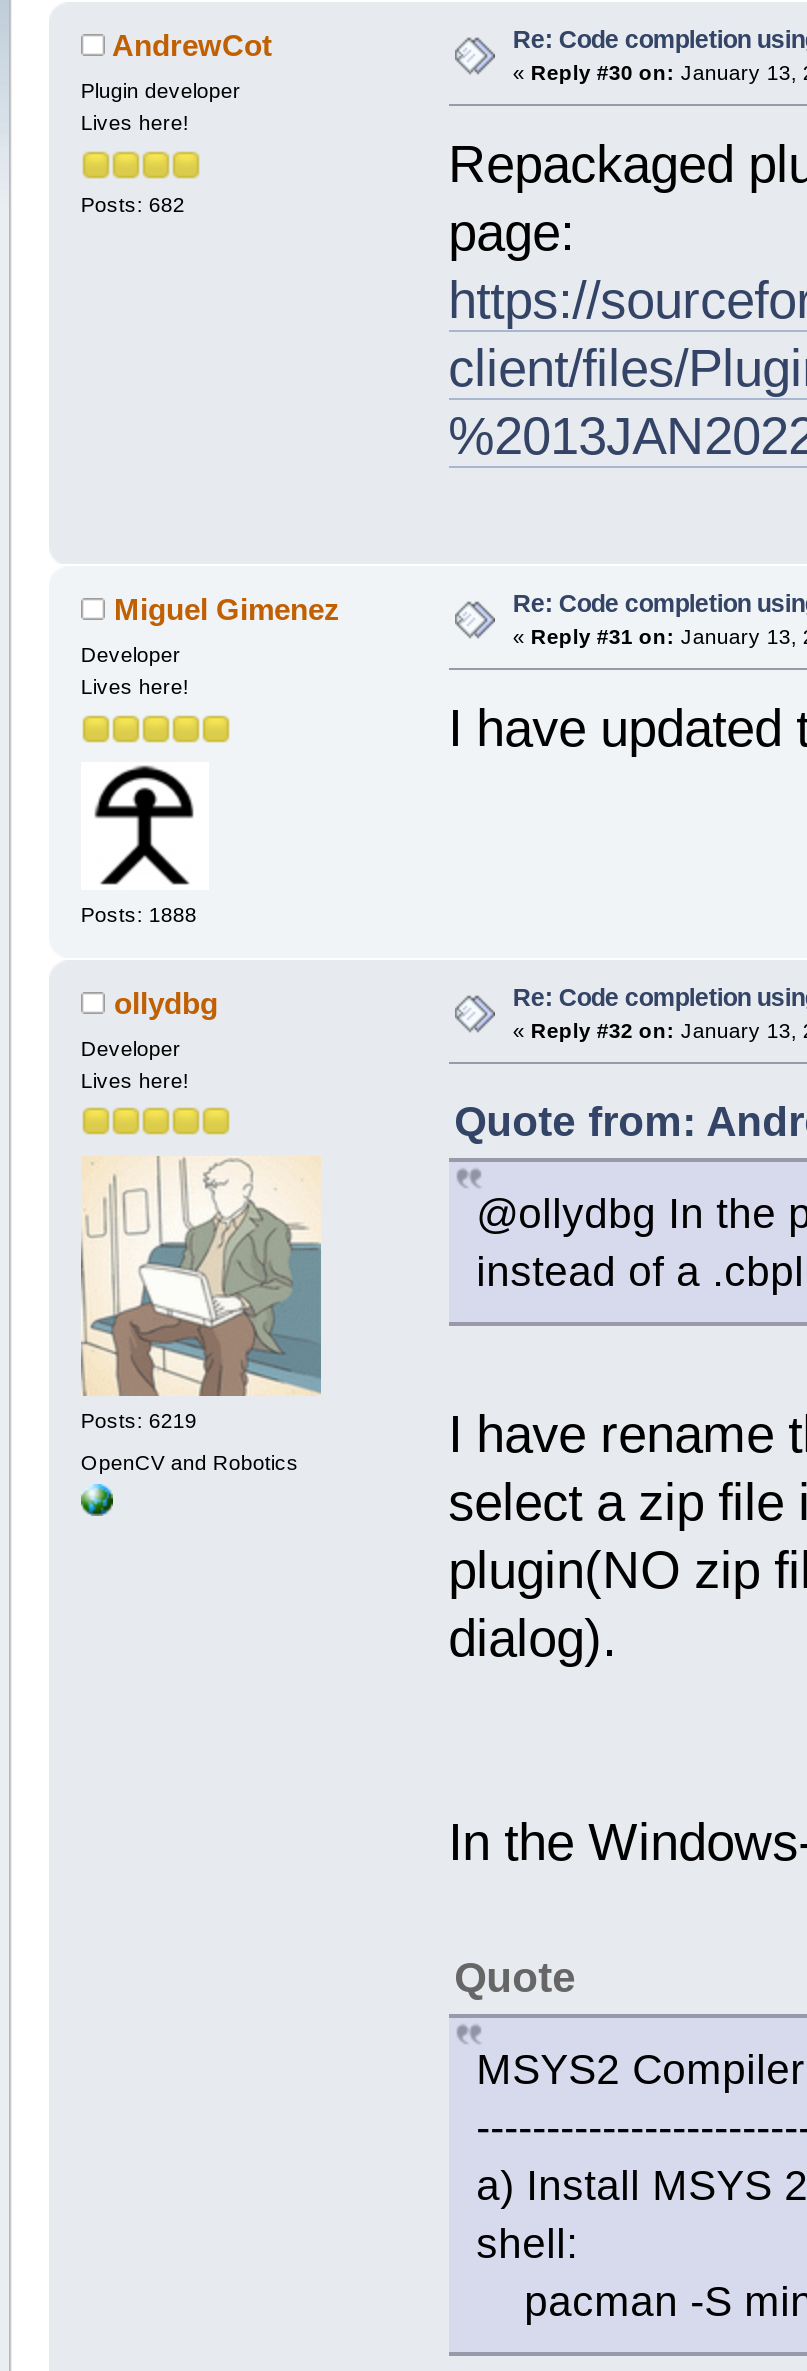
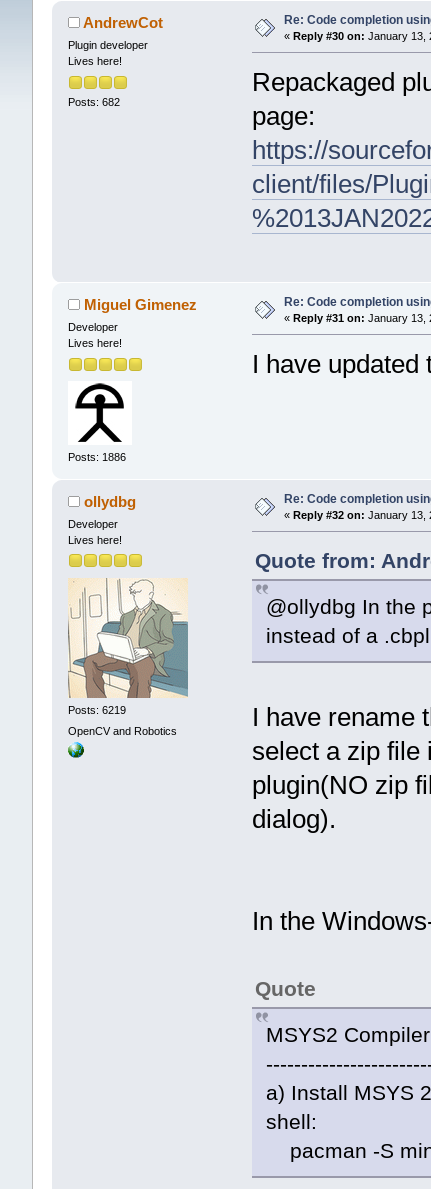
- Posts: 1888
+ Posts: 1886
